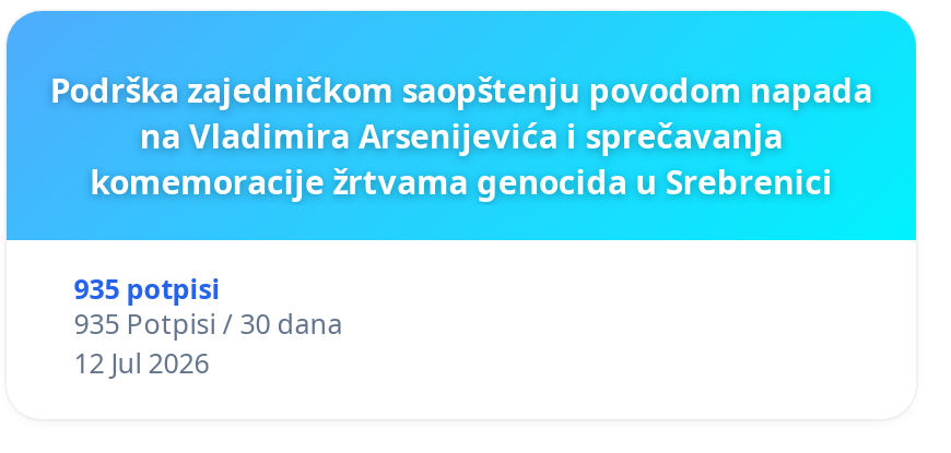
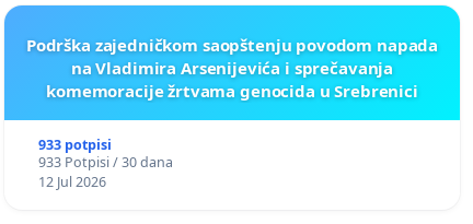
- 935 potpisi
+ 933 potpisi

- 935 Potpisi / 30 dana
+ 933 Potpisi / 30 dana
